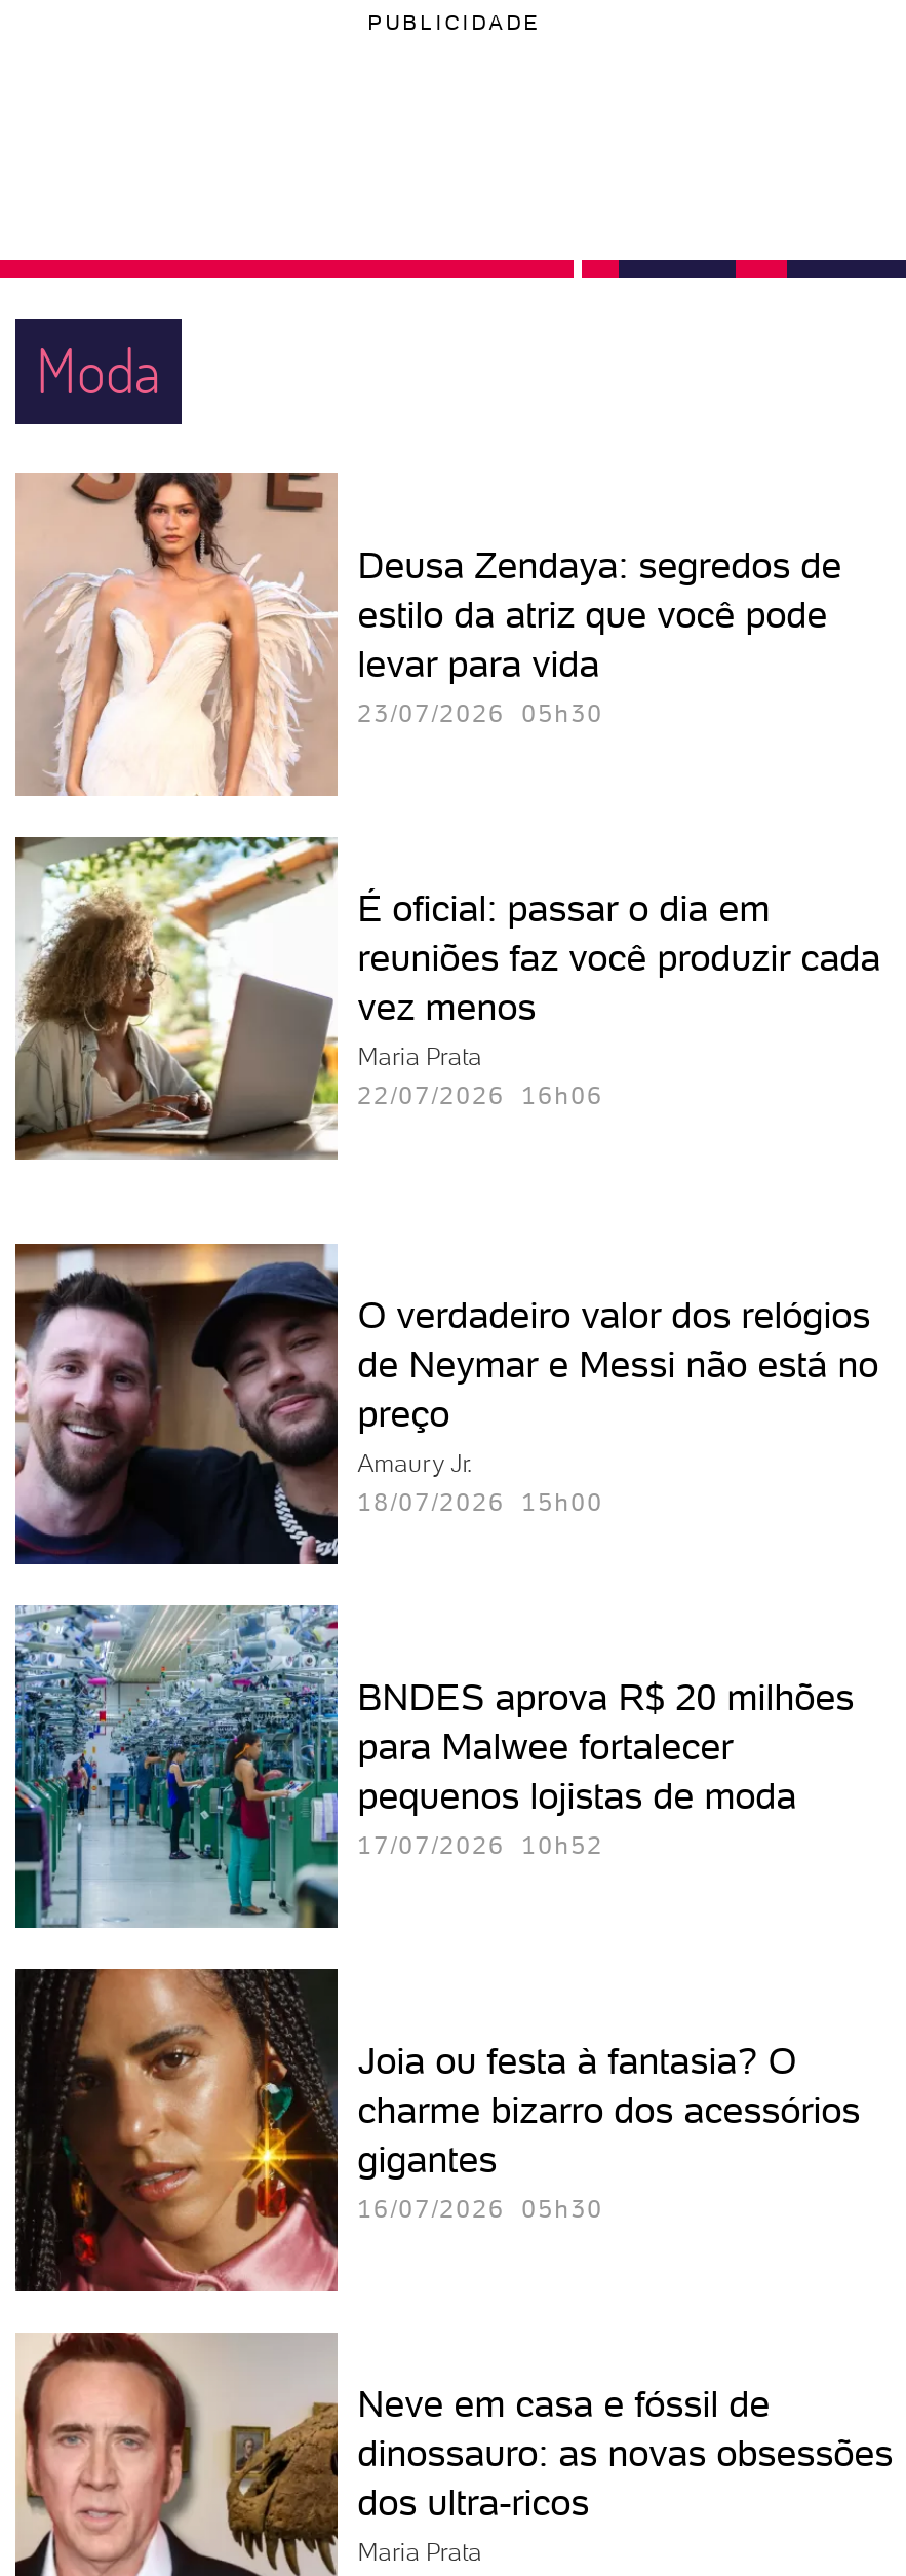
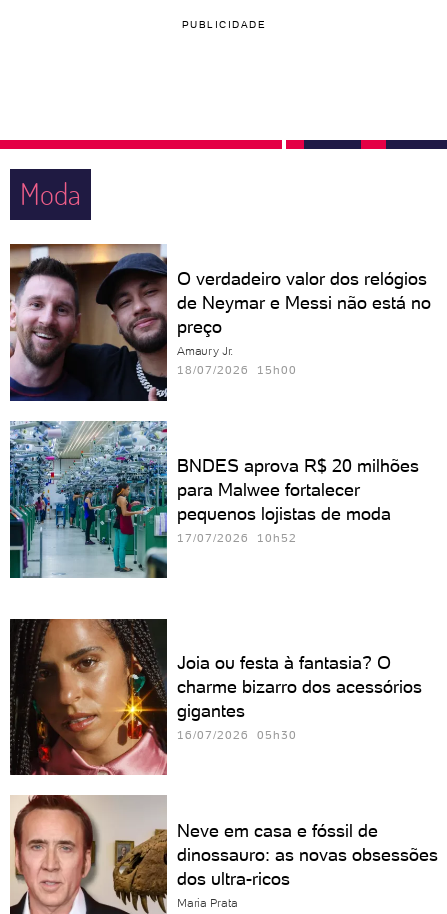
- [image]
- Deusa Zendaya: segredos de
- estilo da atriz que você pode
- levar para vida
- 23/07/2026 05h30

- [image]
- É oficial: passar o dia em
- reuniões faz você produzir cada
- vez menos
- Maria Prata
- 22/07/2026 16h06

moved up: [image] | O verdadeiro valor dos relógios | de Neymar e Messi não está no | ... | pequenos lojistas de moda | 17/07/2026 10h52
